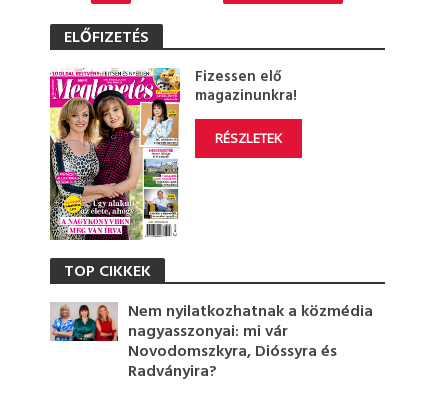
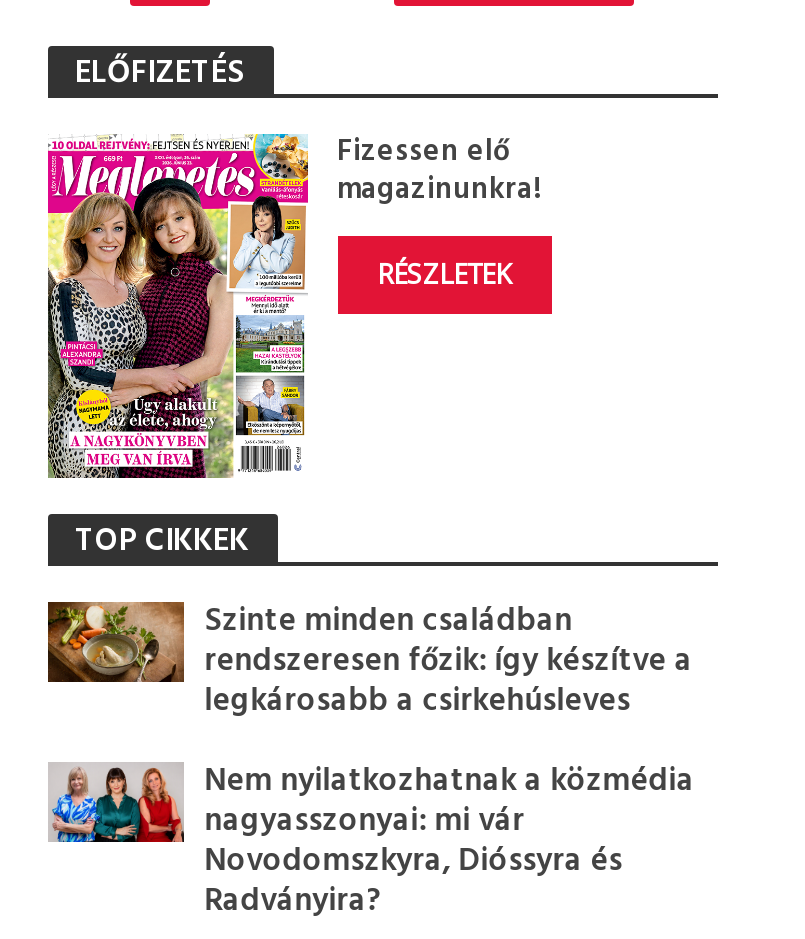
+ [image]
+ Szinte minden családban
+ rendszeresen főzik: így készítve a
+ legkárosabb a csirkehúsleves
